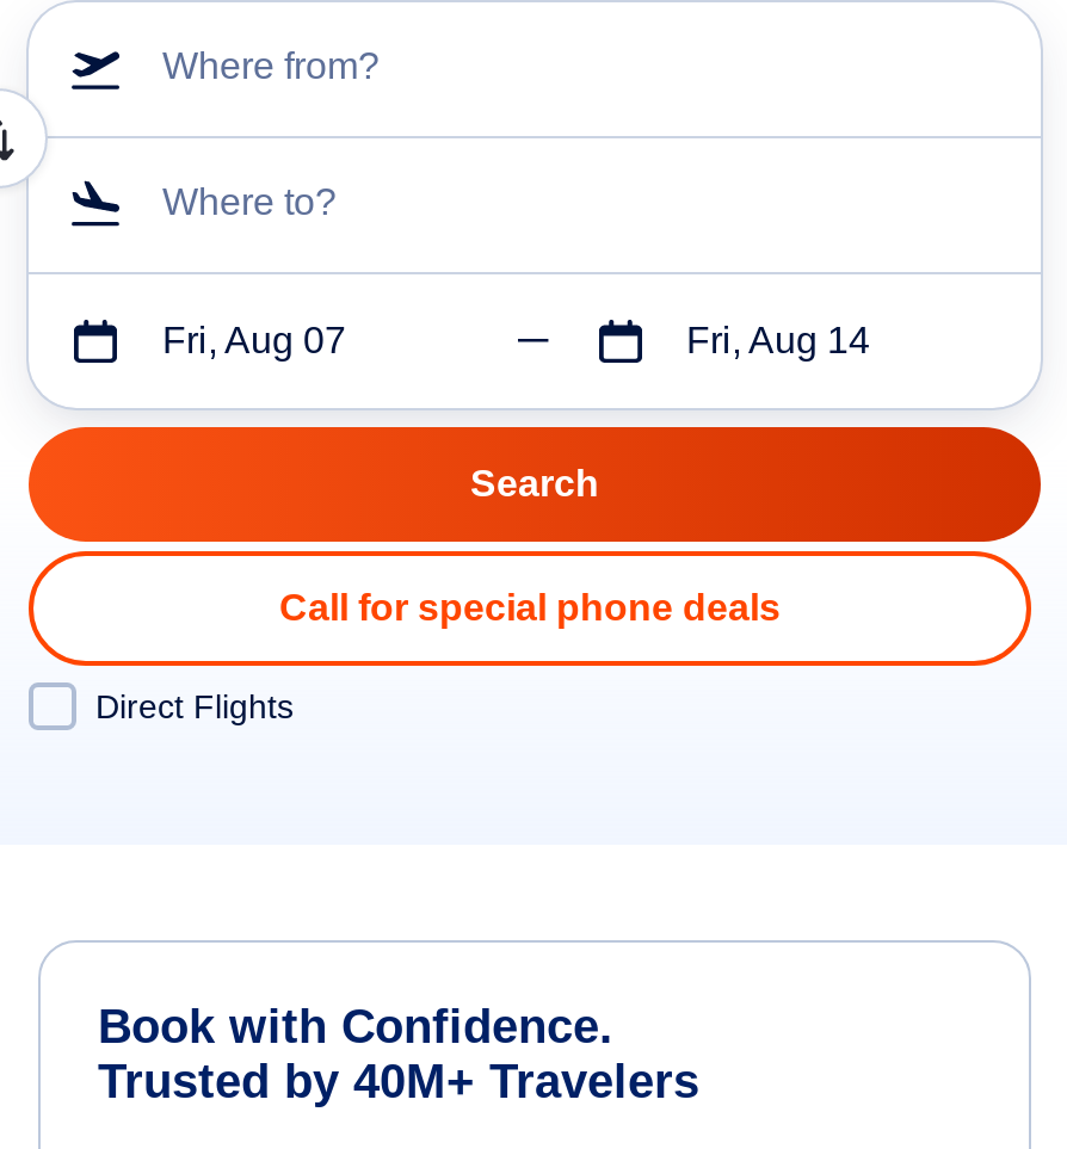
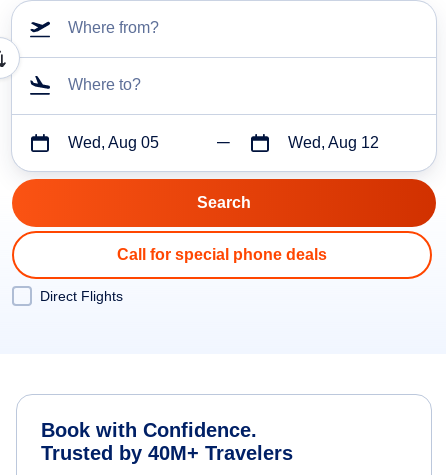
- Fri, Aug 07
+ Wed, Aug 05

- Fri, Aug 14
+ Wed, Aug 12
